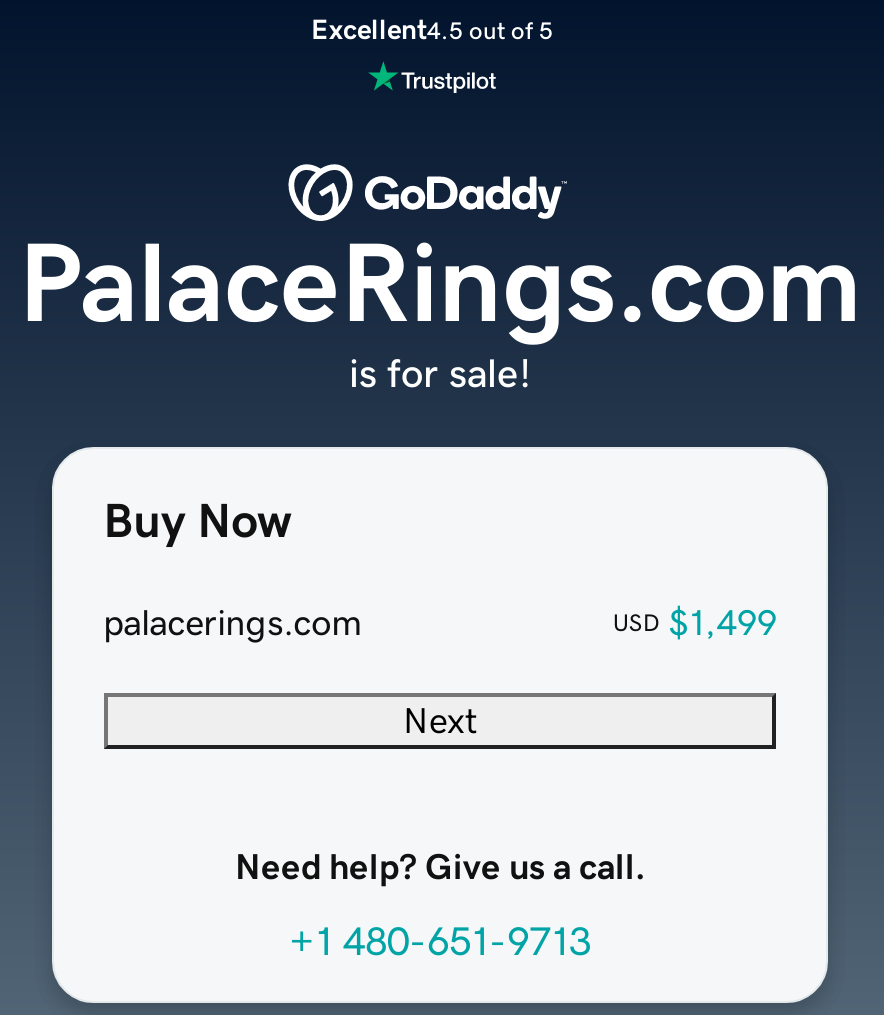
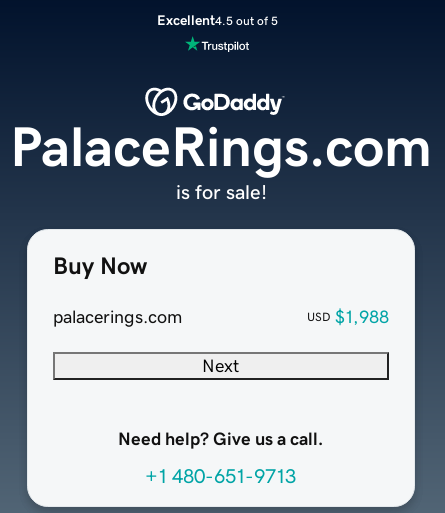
- USD $1,499
+ USD $1,988
